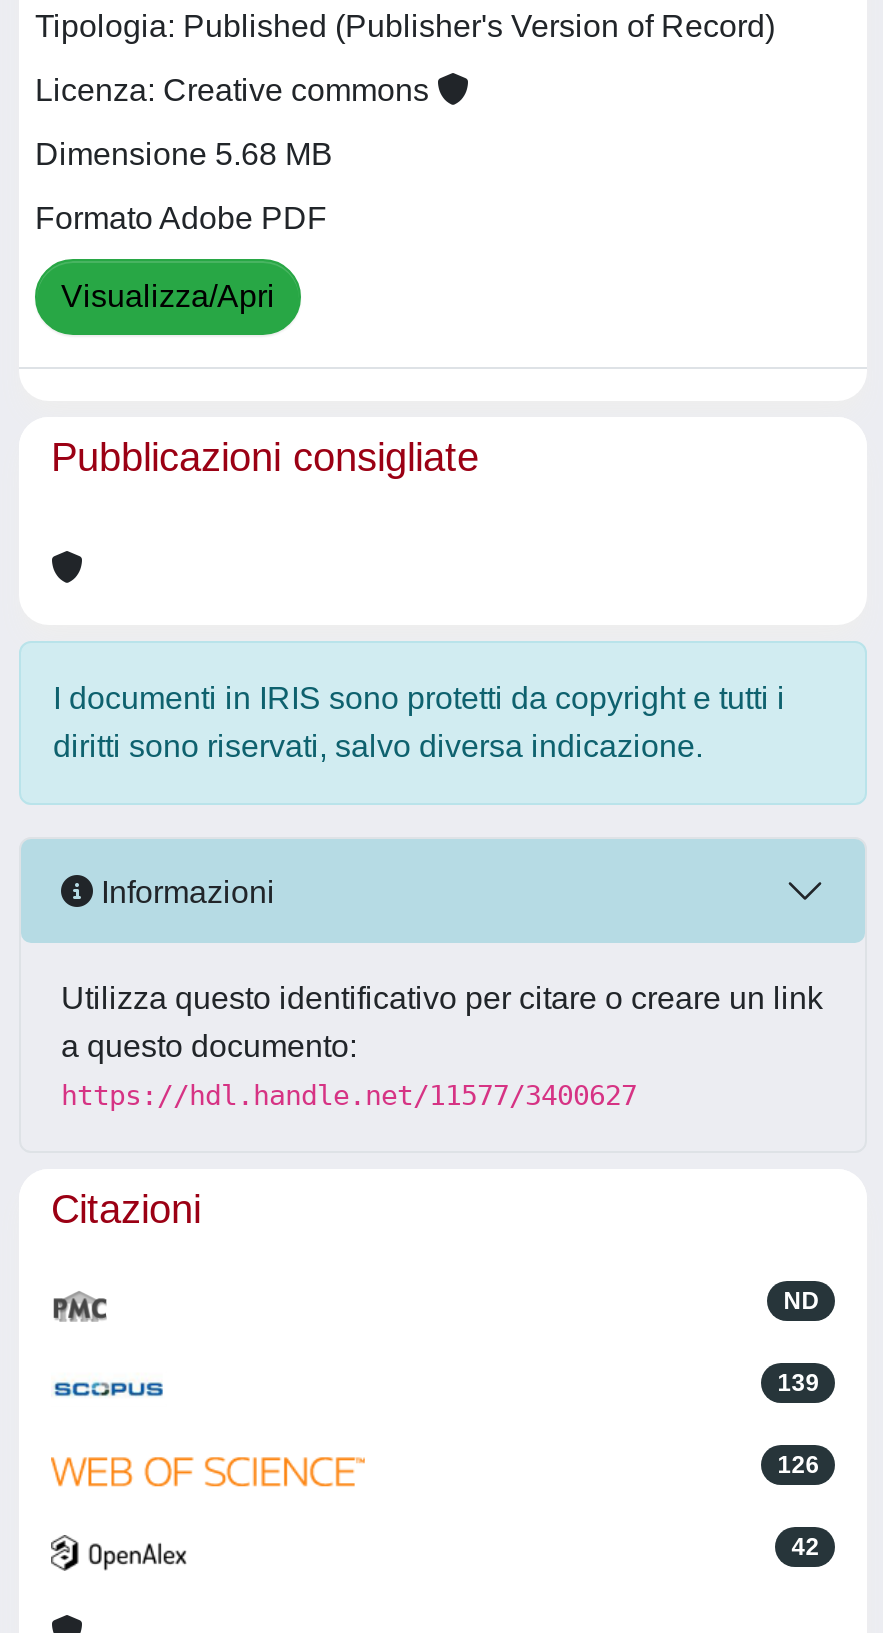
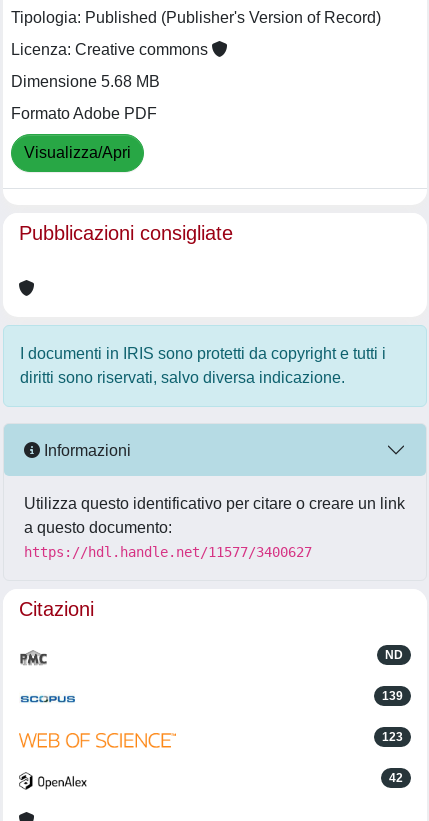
- 126
+ 123
